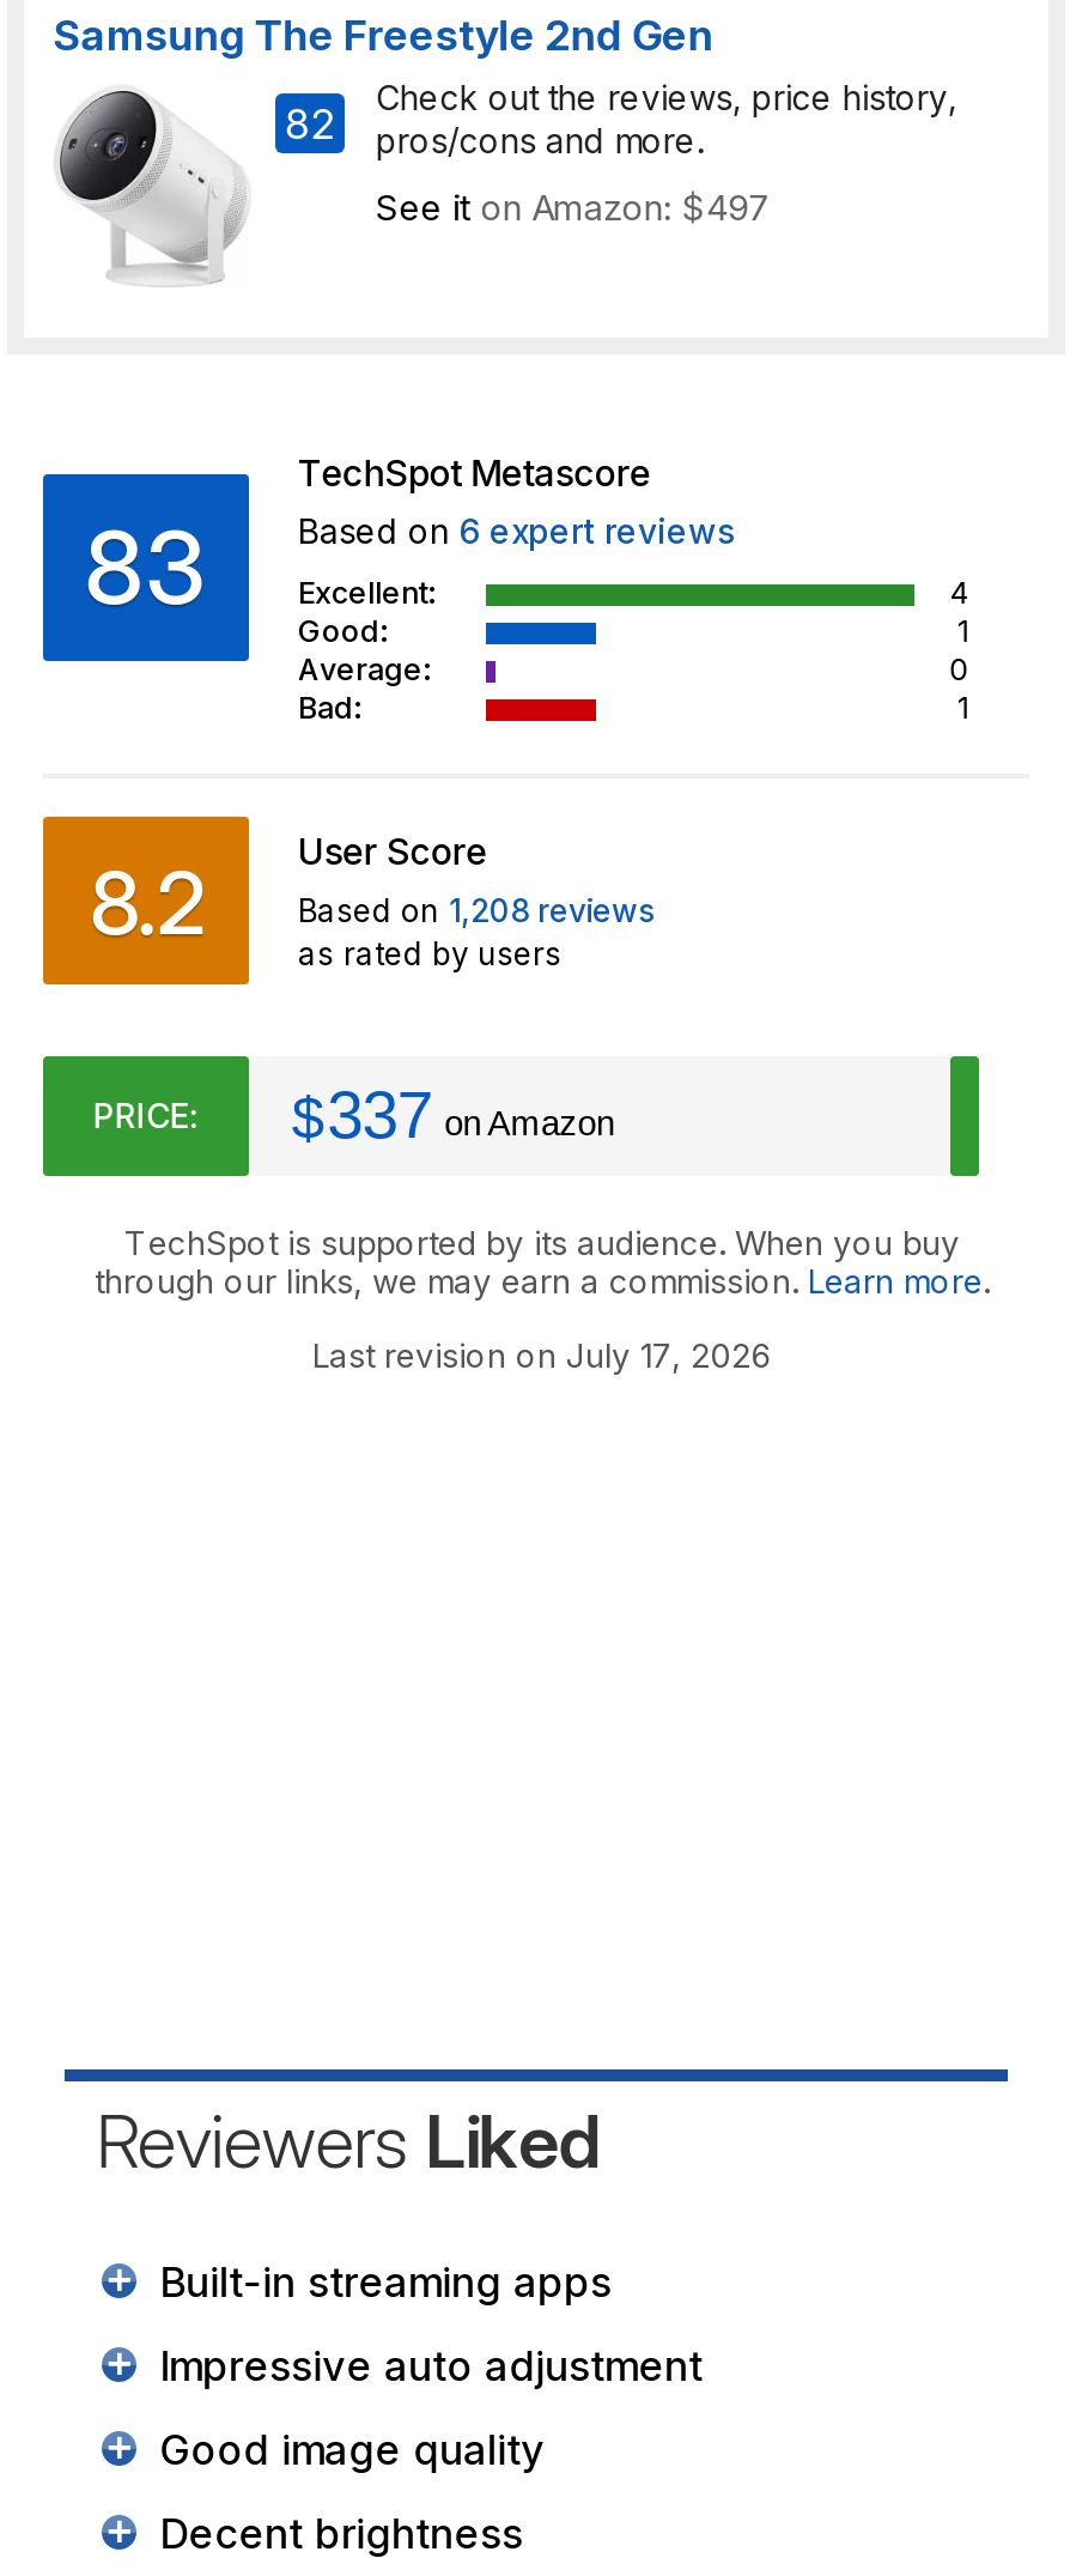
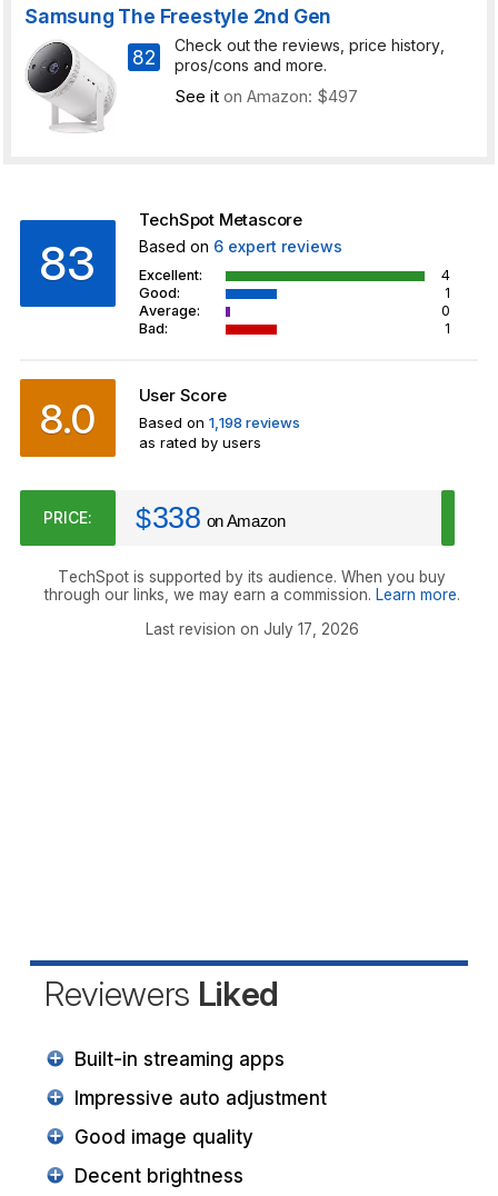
- 8.2
+ 8.0

- Based on 1,208 reviews
+ Based on 1,198 reviews

- $337 on Amazon
+ $338 on Amazon
